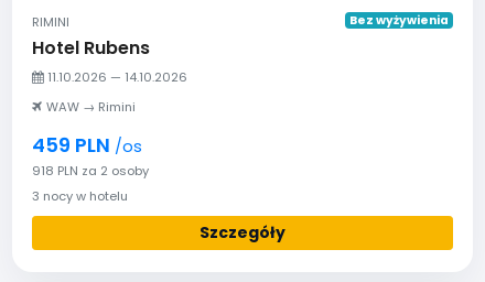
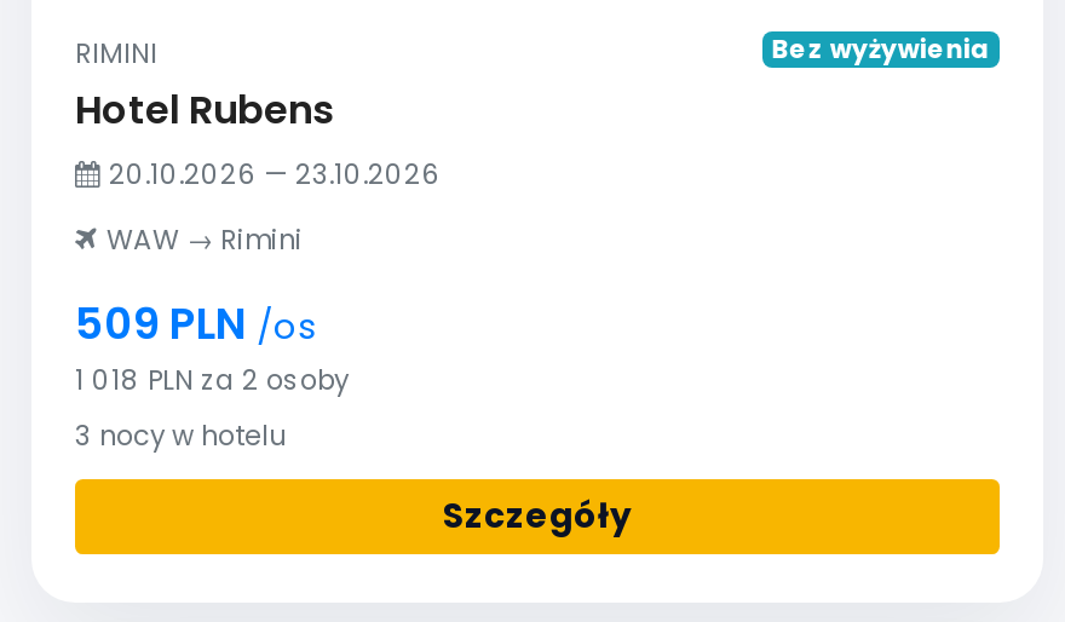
- 11.10.2026 — 14.10.2026
+ 20.10.2026 — 23.10.2026

- 459 PLN /os
+ 509 PLN /os

- 918 PLN za 2 osoby
+ 1 018 PLN za 2 osoby
